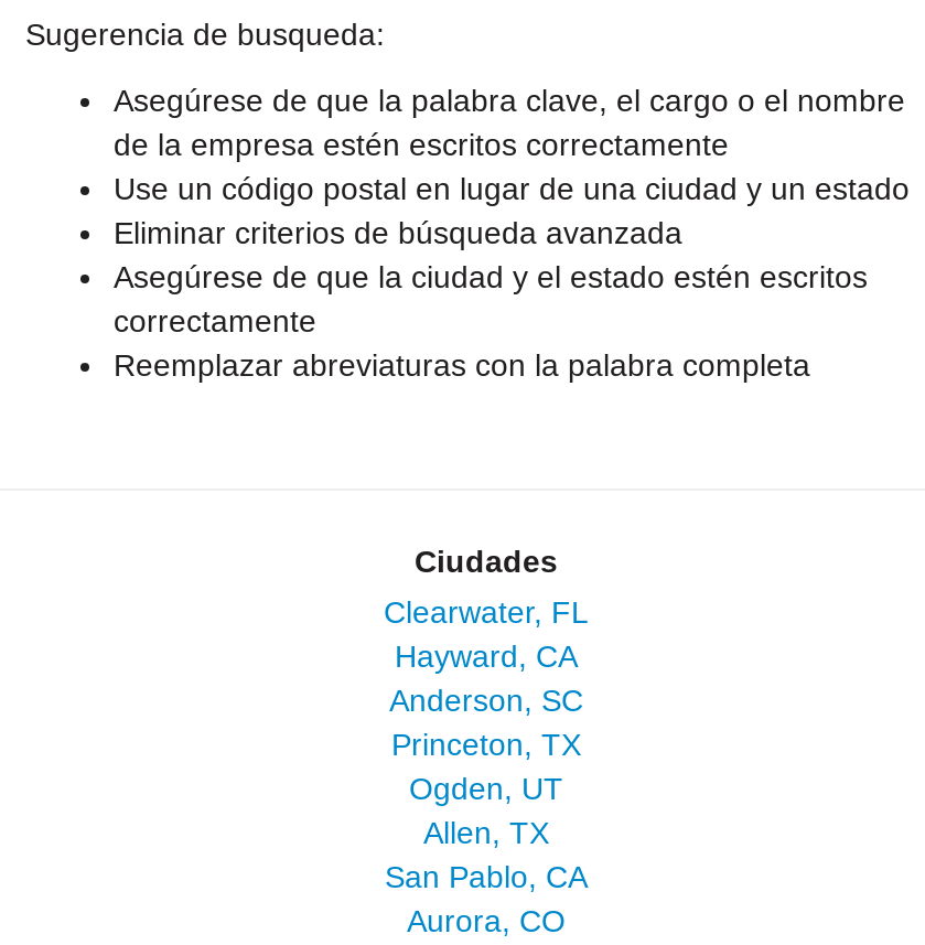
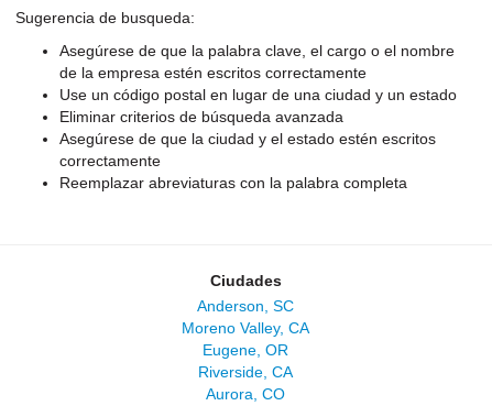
- Clearwater, FL
- Hayward, CA

- Princeton, TX
- Ogden, UT
- Allen, TX
- San Pablo, CA
+ Moreno Valley, CA
+ Eugene, OR
+ Riverside, CA
